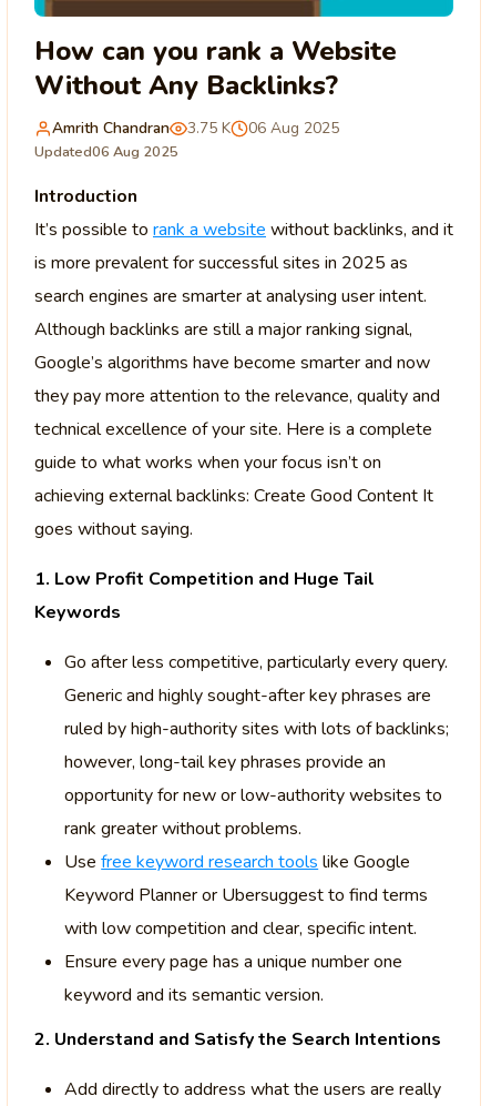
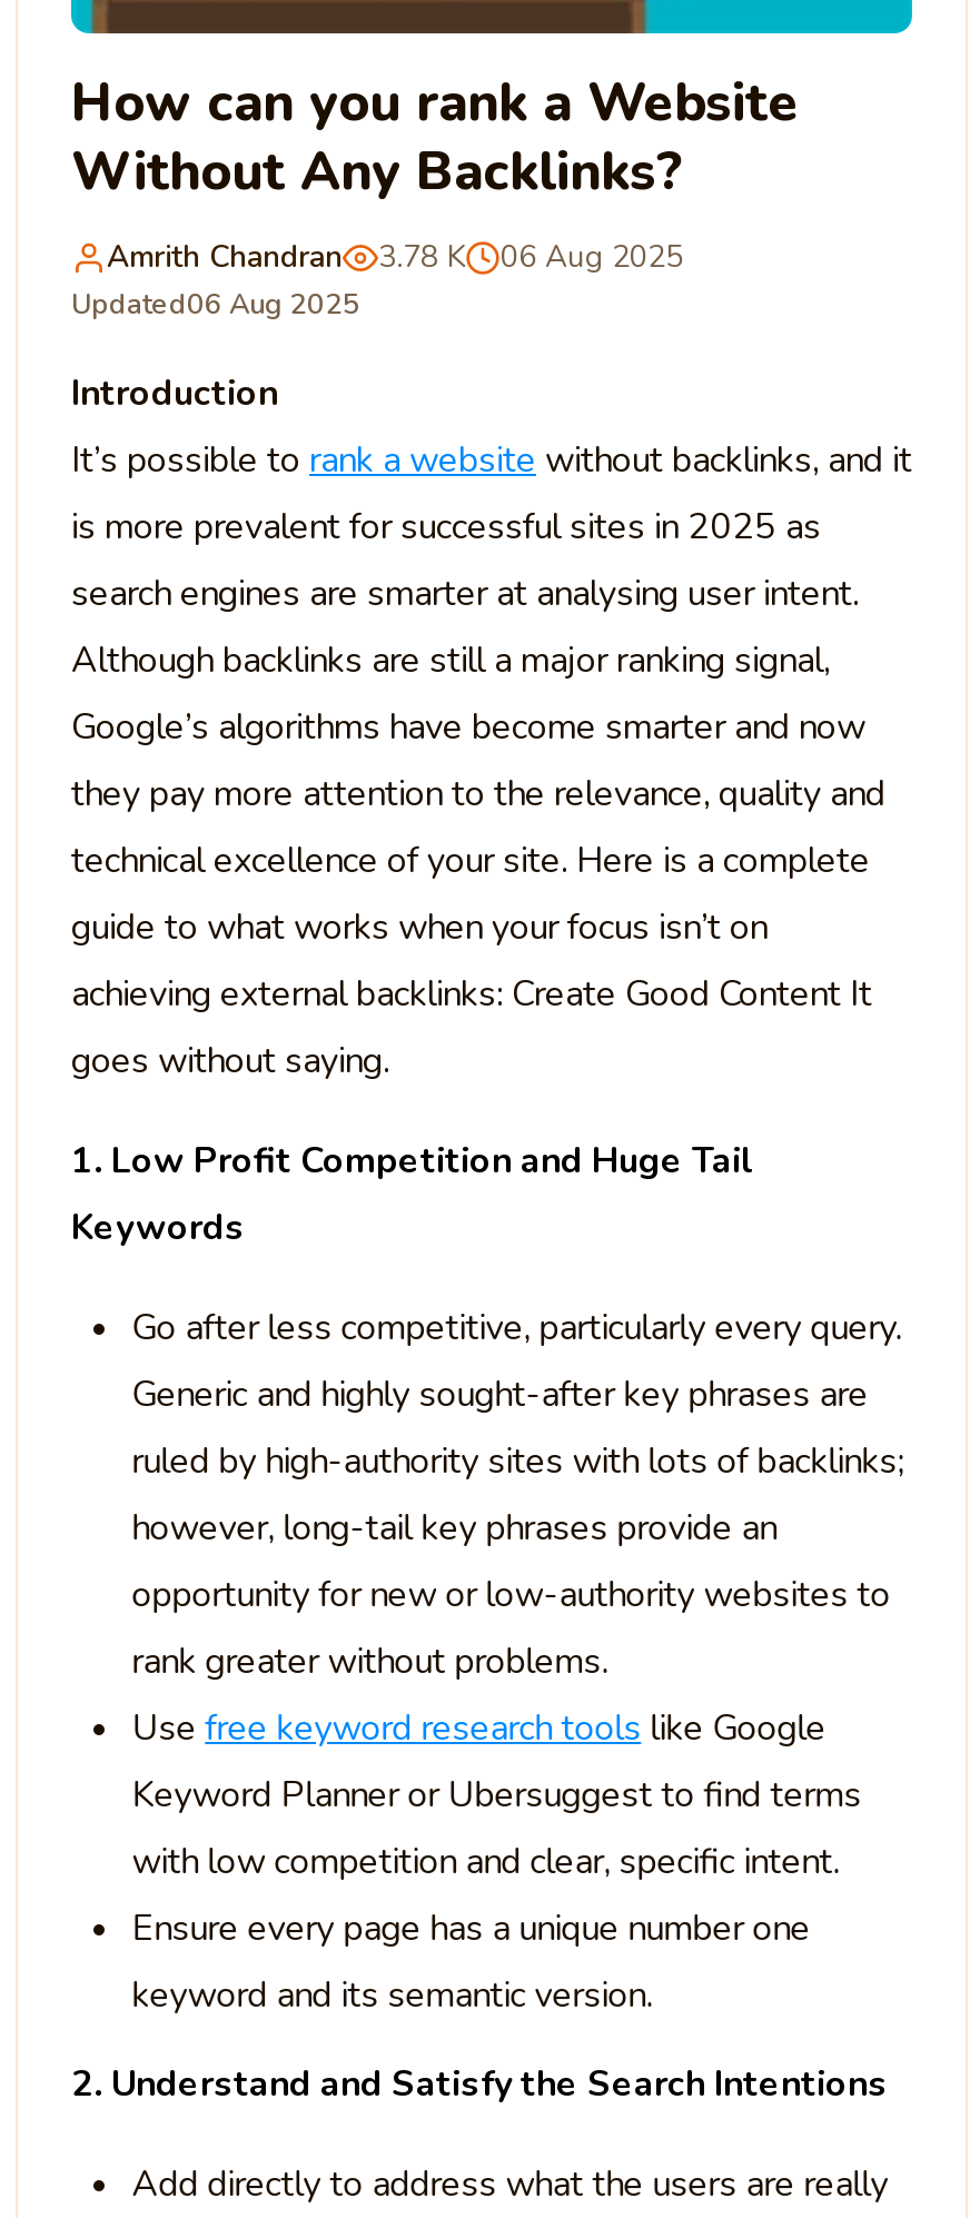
- Amrith Chandran 3.75 K 06 Aug 2025
+ Amrith Chandran 3.78 K 06 Aug 2025
